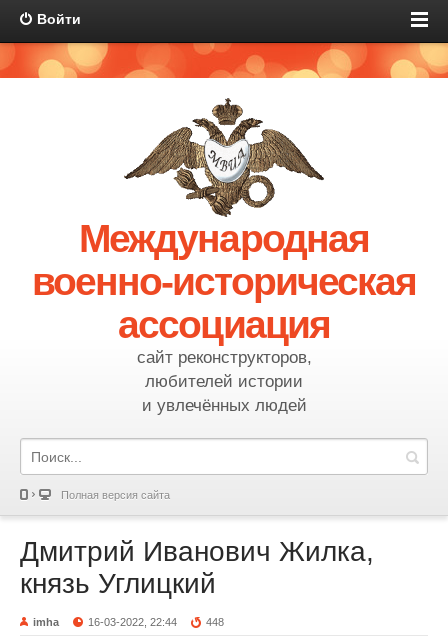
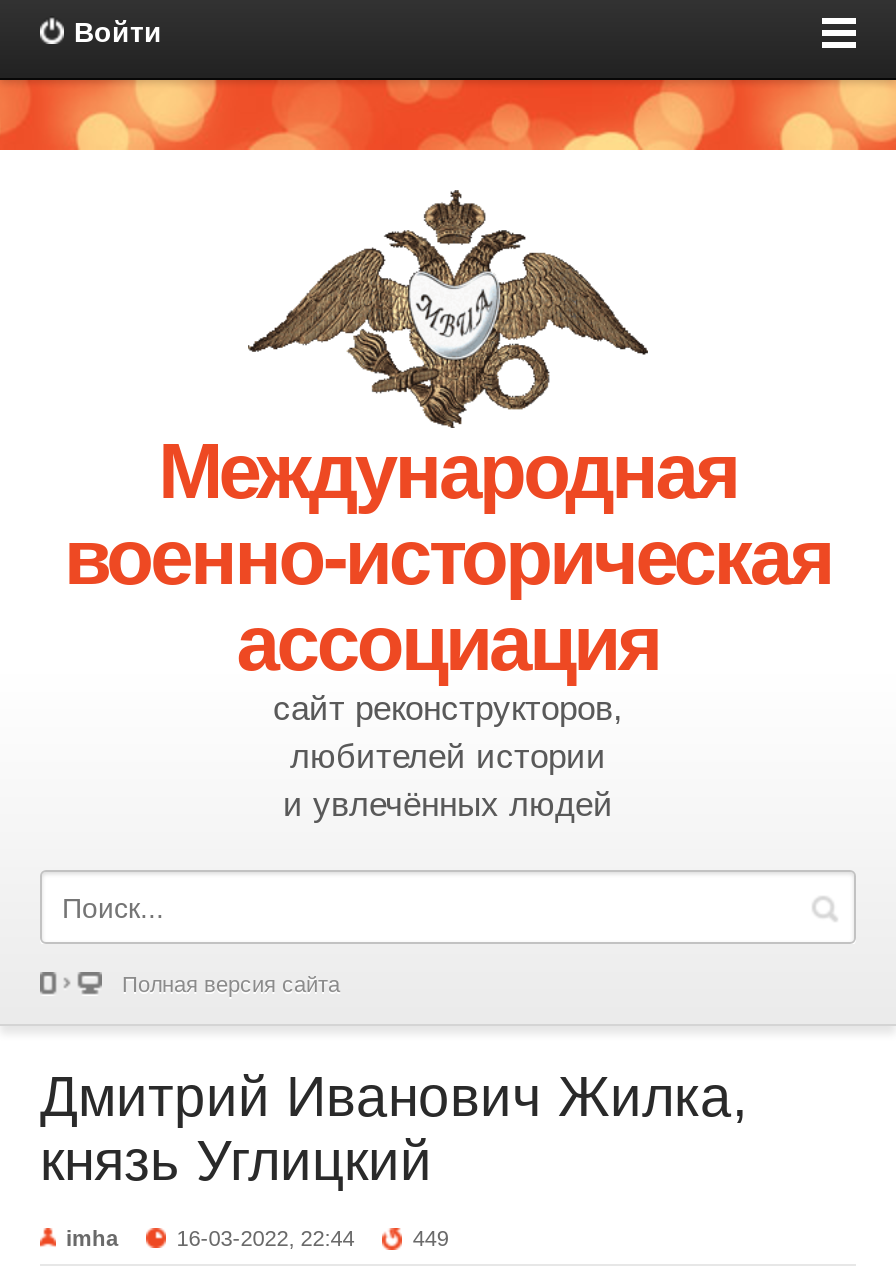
- 448
+ 449
